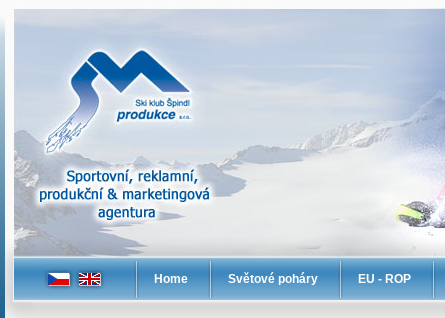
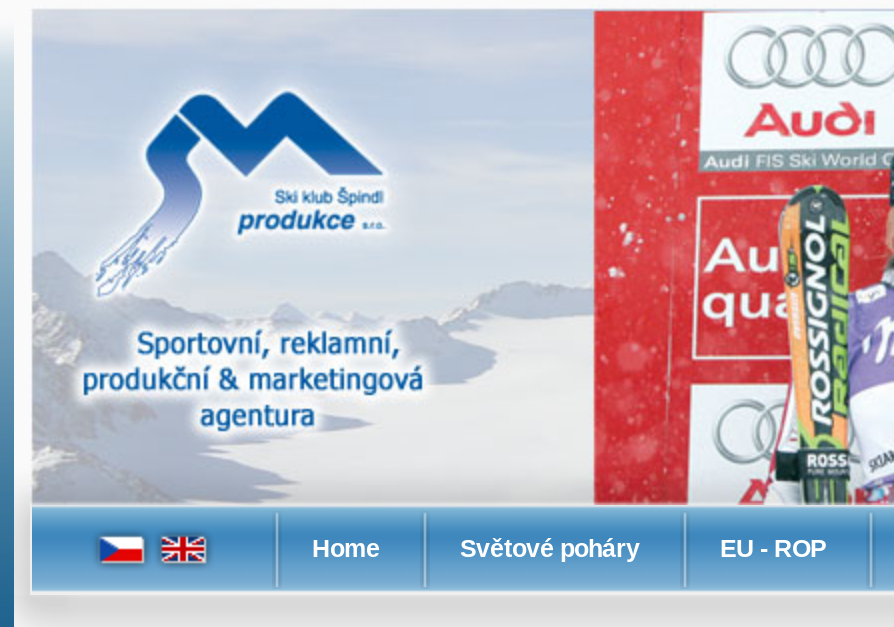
- [image]
+ [image]
